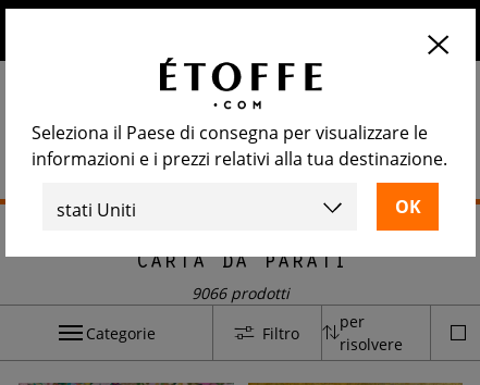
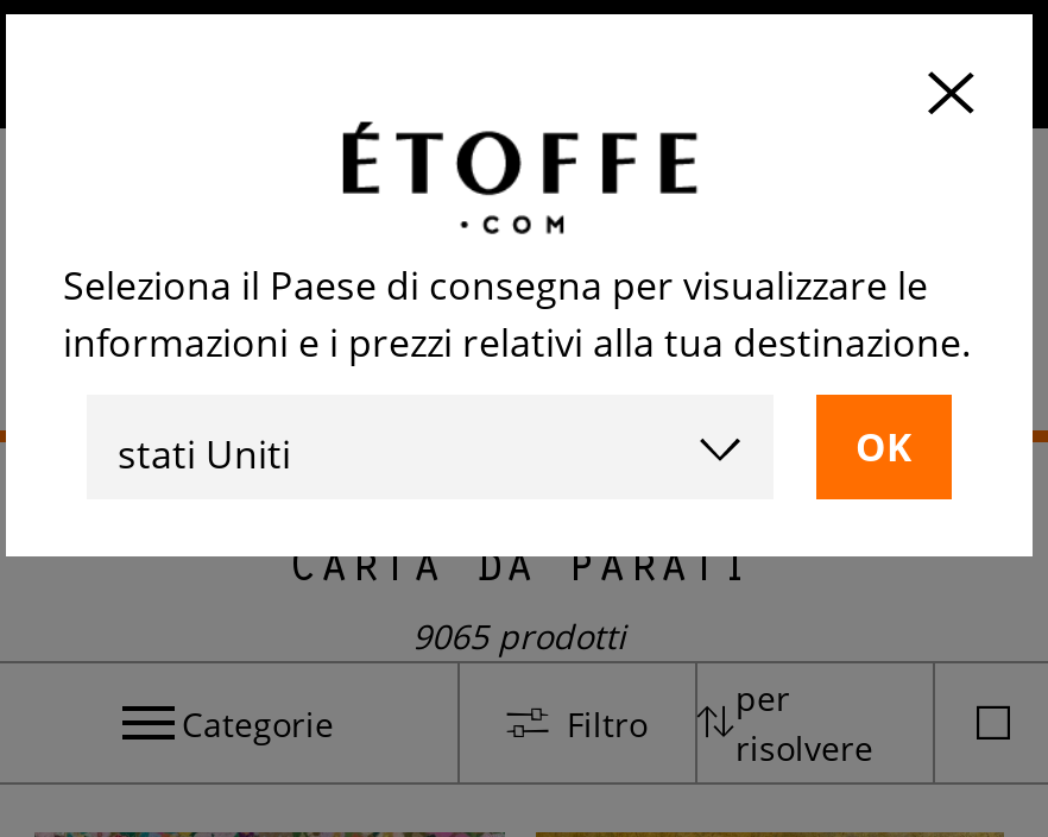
- 9066 prodotti
+ 9065 prodotti
